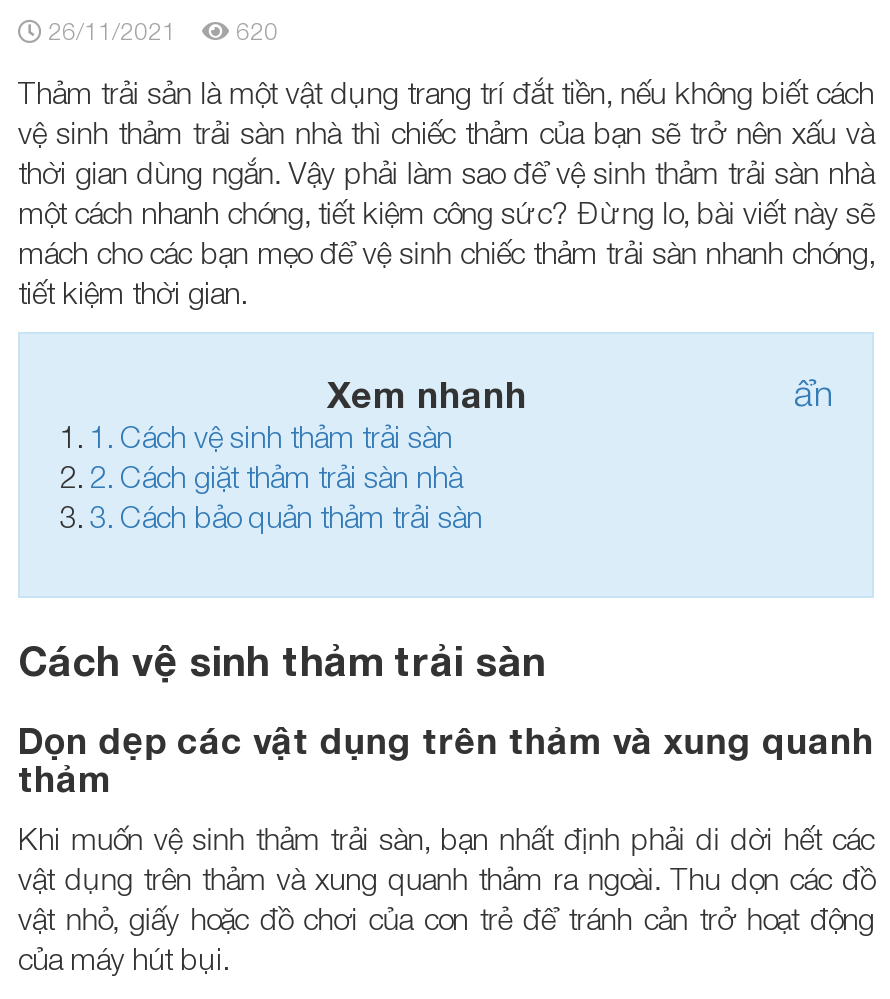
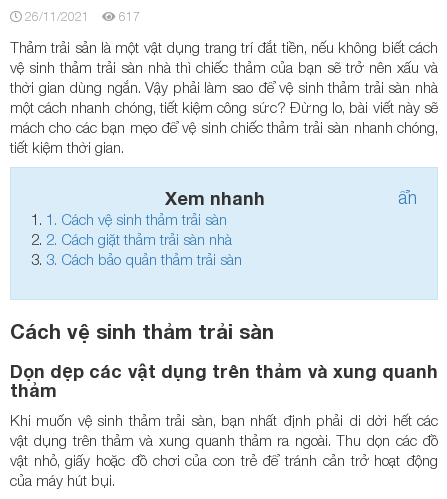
- 26/11/2021 620
+ 26/11/2021 617
